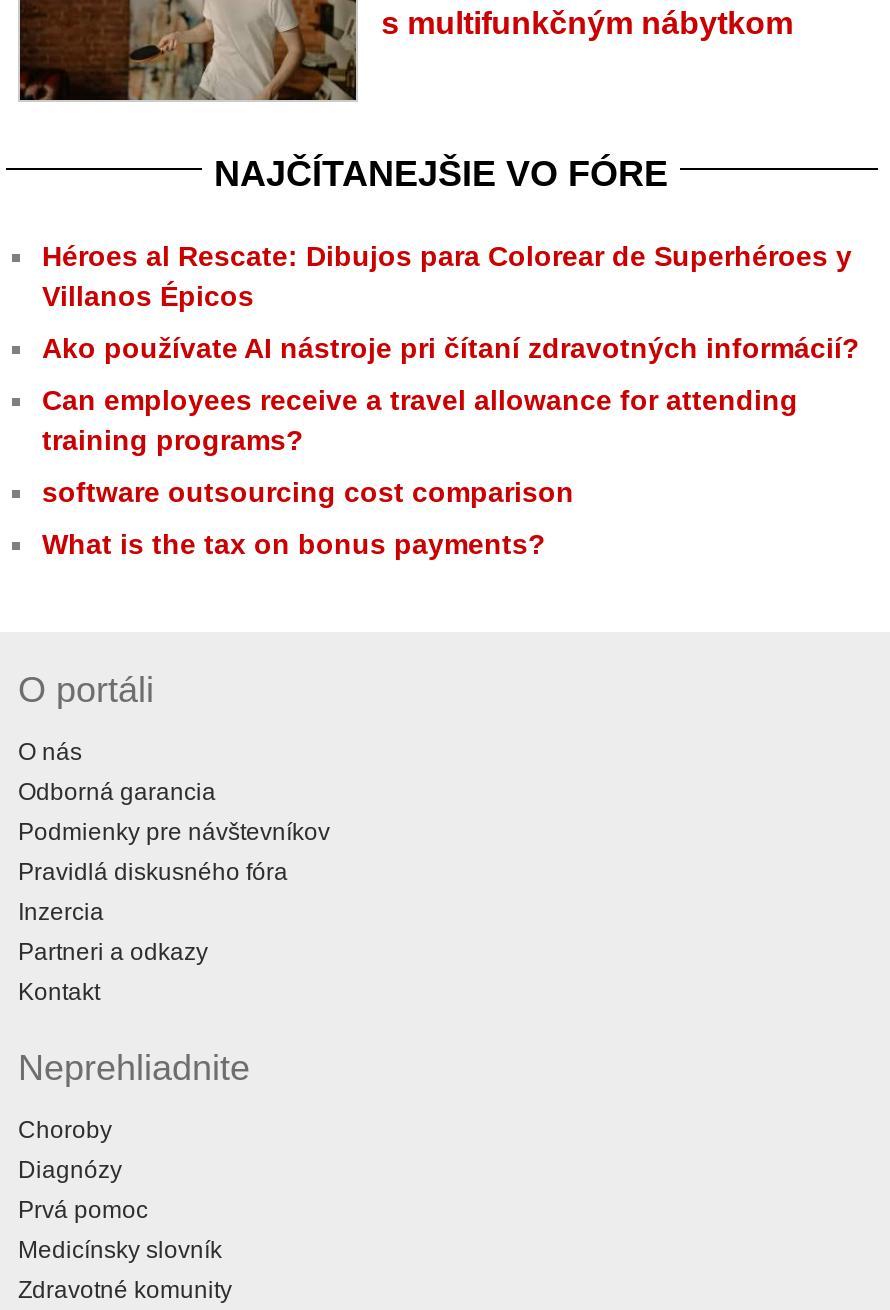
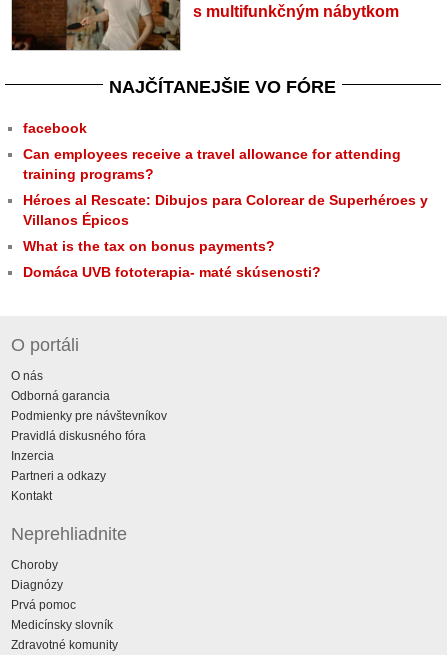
moved down: Héroes al Rescate: Dibujos para Colorear de Superhéroes y | Villanos Épicos

- Ako používate AI nástroje pri čítaní zdravotných informácií?
+ facebook

moved up: Can employees receive a travel allowance for attending | training programs?

- software outsourcing cost comparison

moved up: What is the tax on bonus payments?

+ Domáca UVB fototerapia- maté skúsenosti?
